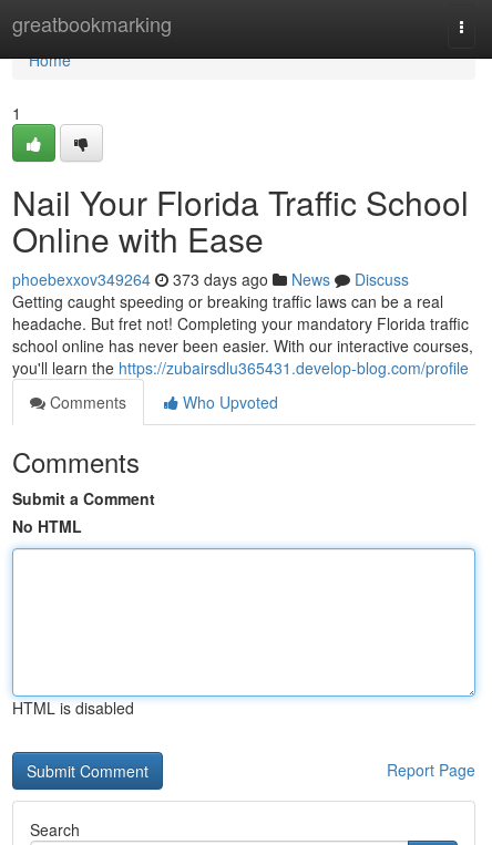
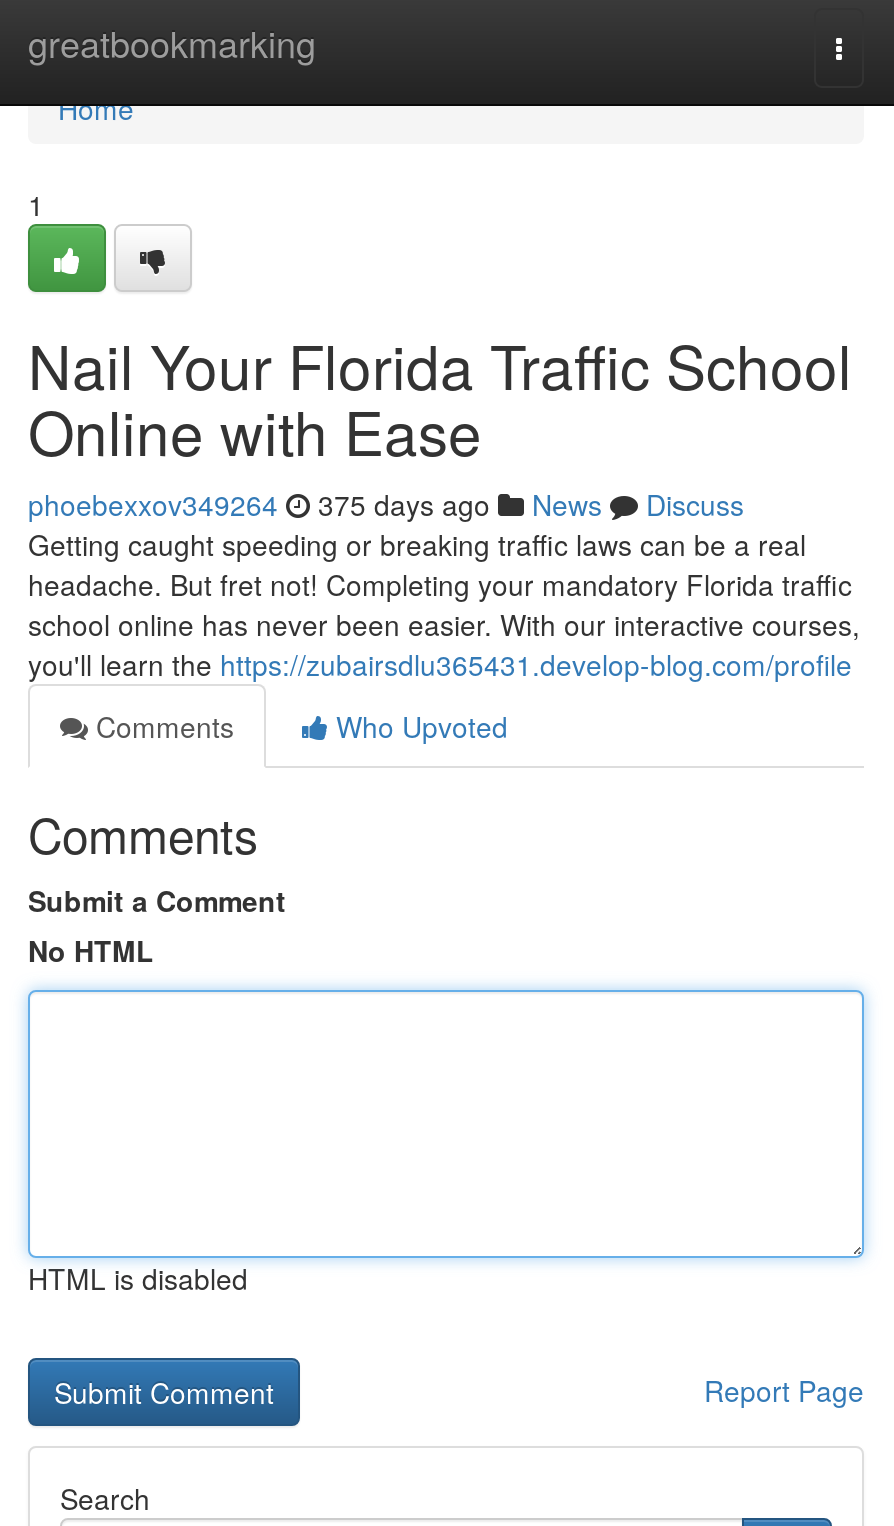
- phoebexxov349264 373 days ago News Discuss
+ phoebexxov349264 375 days ago News Discuss
